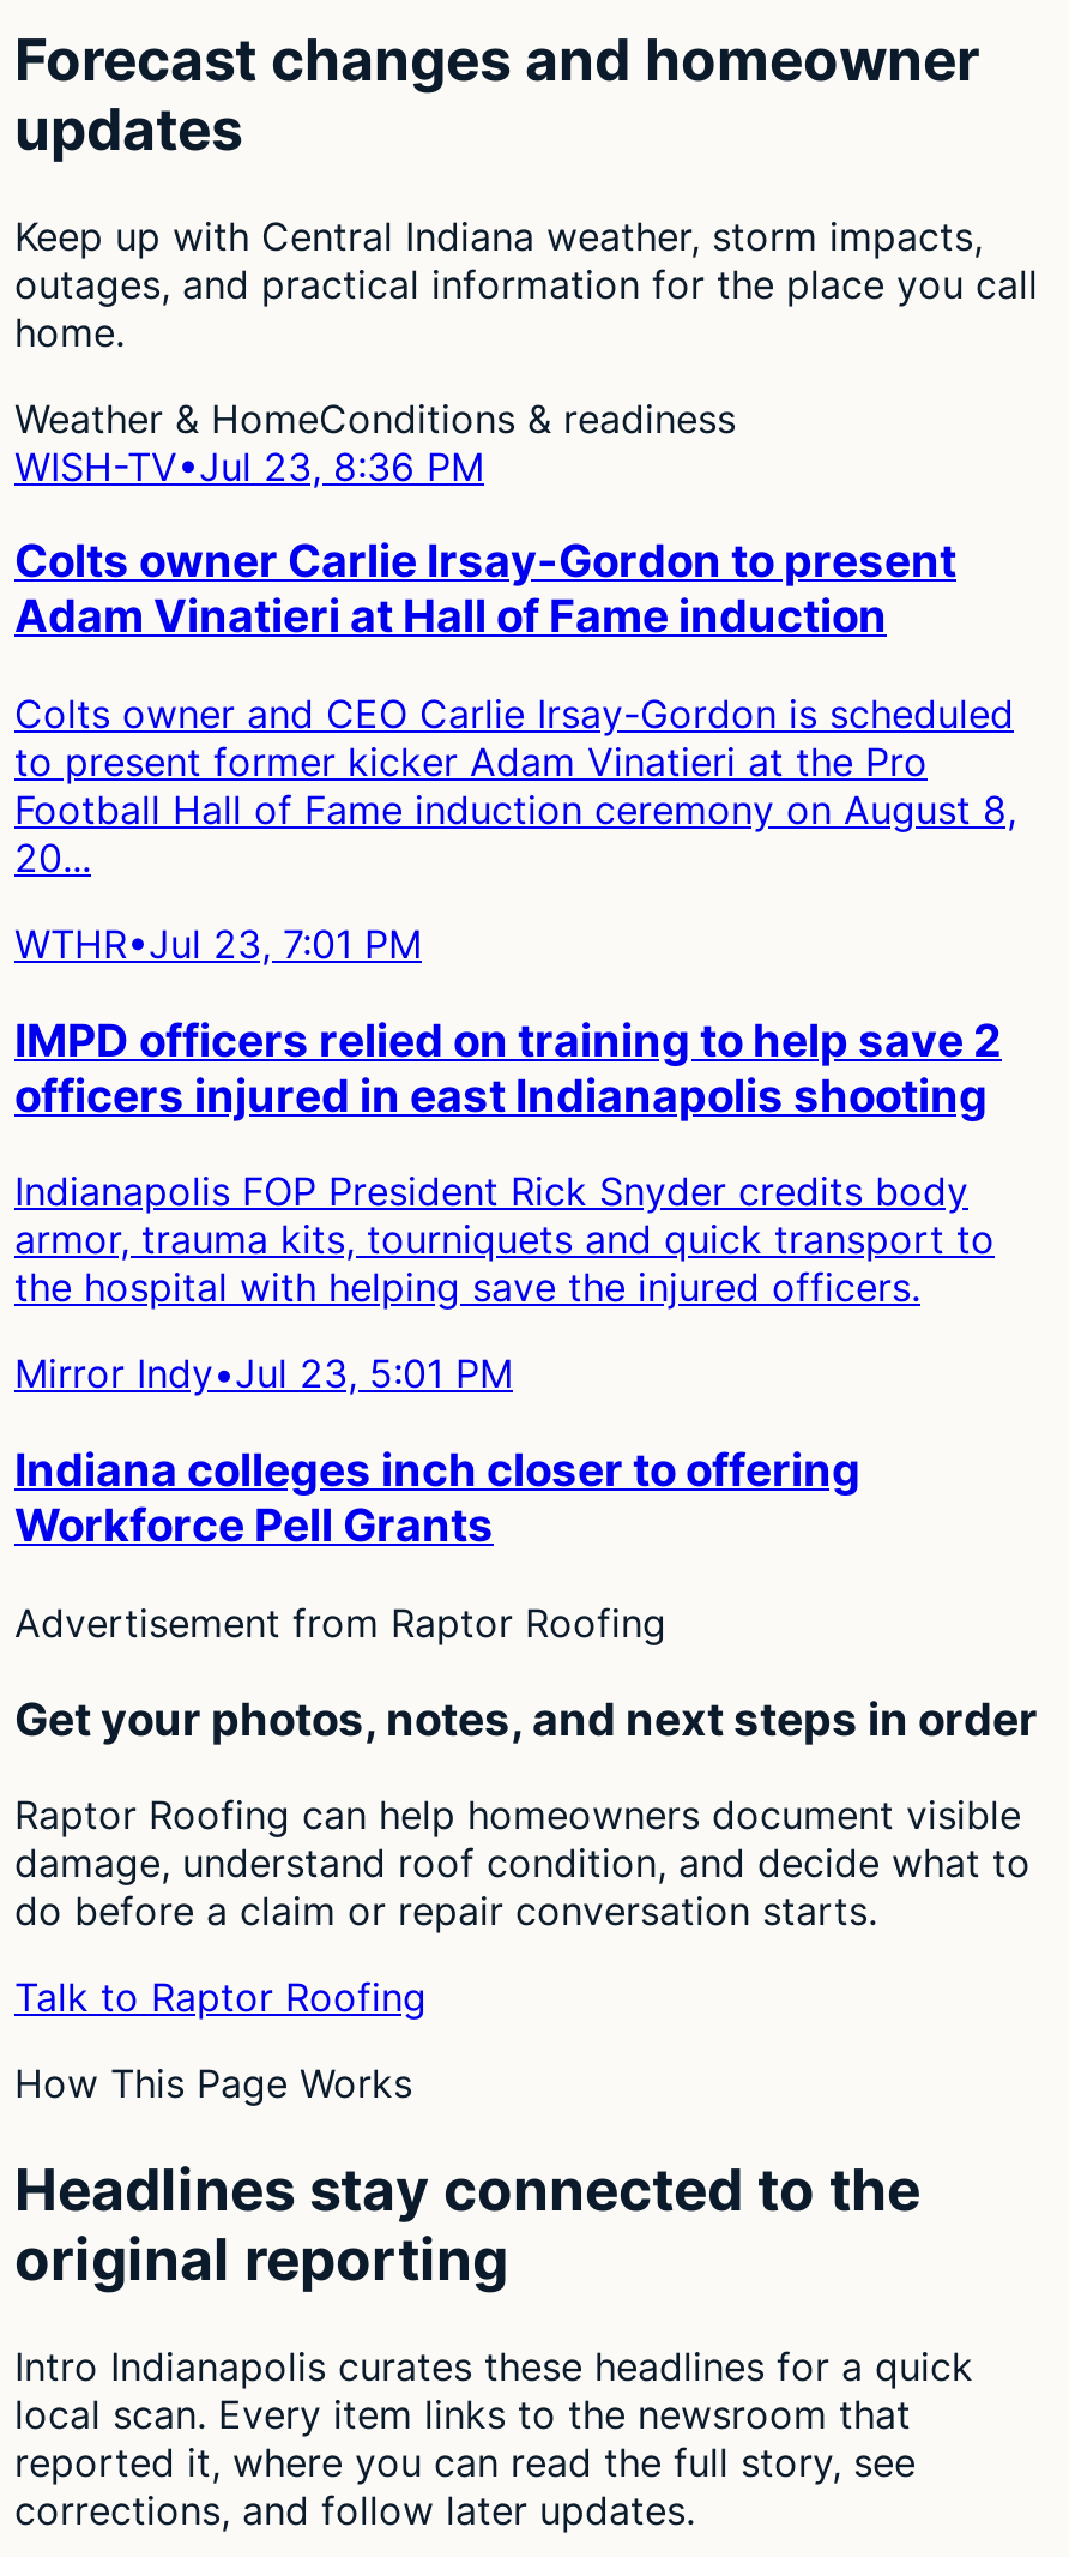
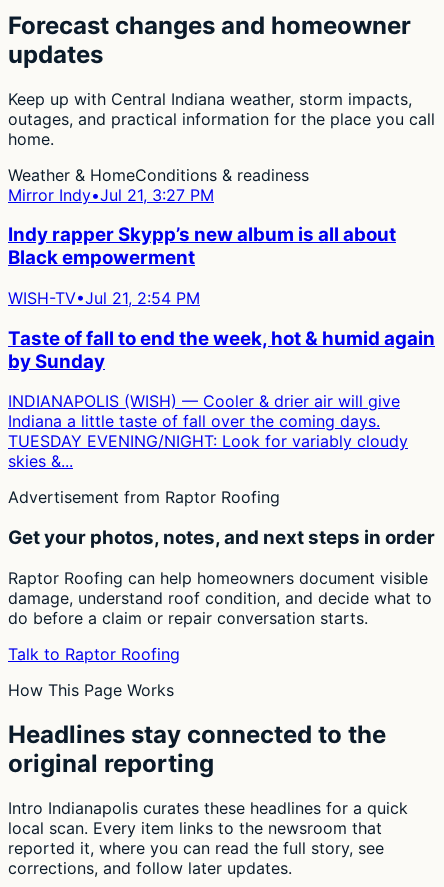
- WISH-TV•Jul 23, 8:36 PM
- Colts owner Carlie Irsay-Gordon to present
- Adam Vinatieri at Hall of Fame induction
- Colts owner and CEO Carlie Irsay-Gordon is scheduled
- to present former kicker Adam Vinatieri at the Pro
- Football Hall of Fame induction ceremony on August 8,
- 20...
- WTHR•Jul 23, 7:01 PM
- IMPD officers relied on training to help save 2
- officers injured in east Indianapolis shooting
- Indianapolis FOP President Rick Snyder credits body
- armor, trauma kits, tourniquets and quick transport to
- the hospital with helping save the injured officers.
- Mirror Indy•Jul 23, 5:01 PM
- Indiana colleges inch closer to offering
- Workforce Pell Grants
+ Mirror Indy•Jul 21, 3:27 PM
+ Indy rapper Skypp’s new album is all about
+ Black empowerment
+ WISH-TV•Jul 21, 2:54 PM
+ Taste of fall to end the week, hot & humid again
+ by Sunday
+ INDIANAPOLIS (WISH) — Cooler & drier air will give
+ Indiana a little taste of fall over the coming days.
+ TUESDAY EVENING/NIGHT: Look for variably cloudy
+ skies &...
